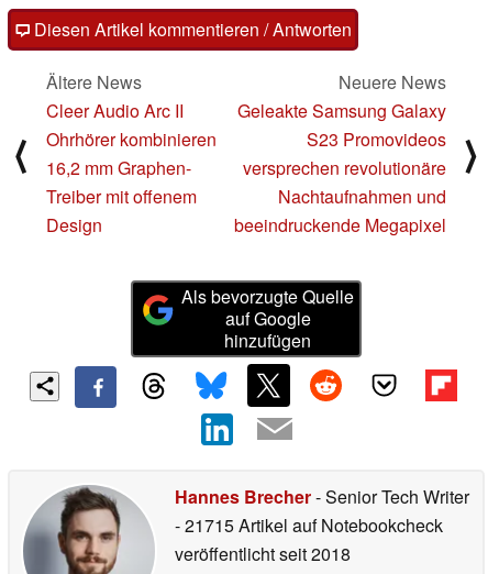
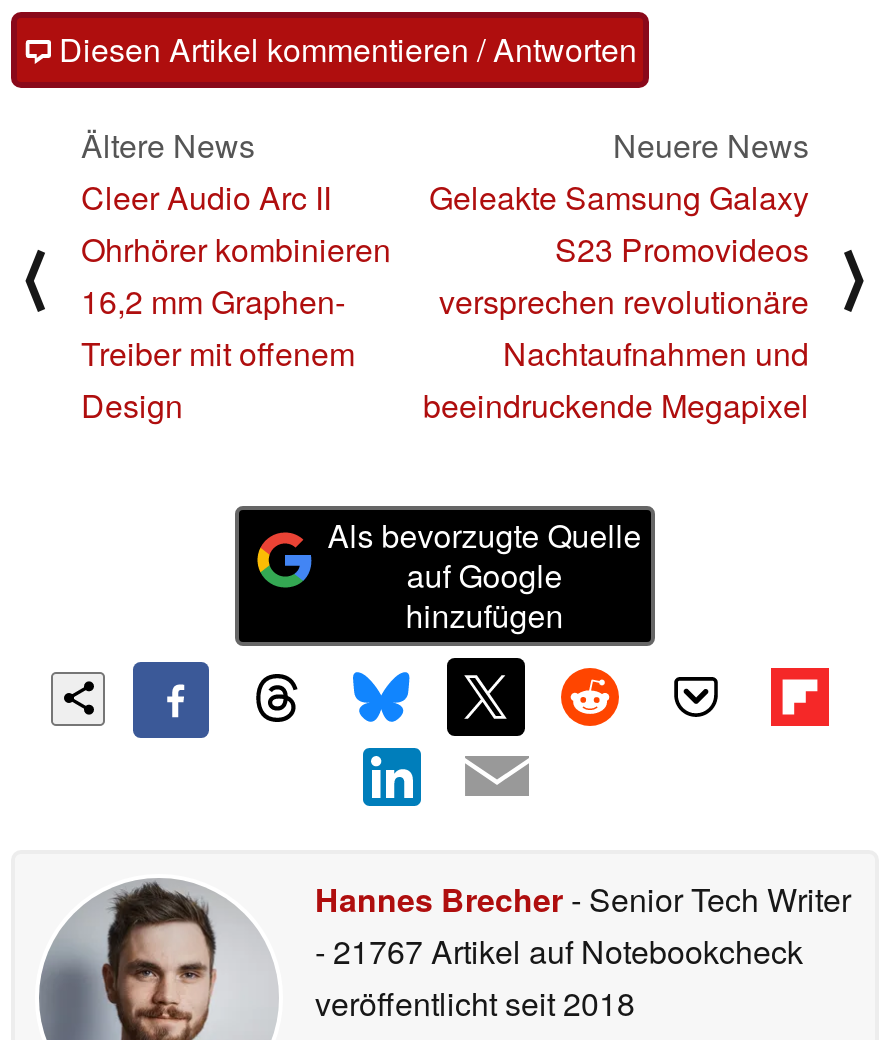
- - 21715 Artikel auf Notebookcheck
+ - 21767 Artikel auf Notebookcheck
